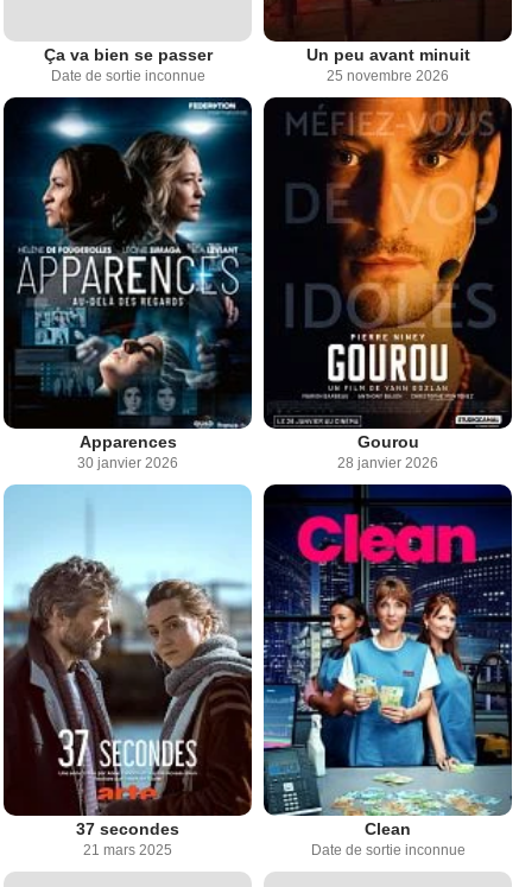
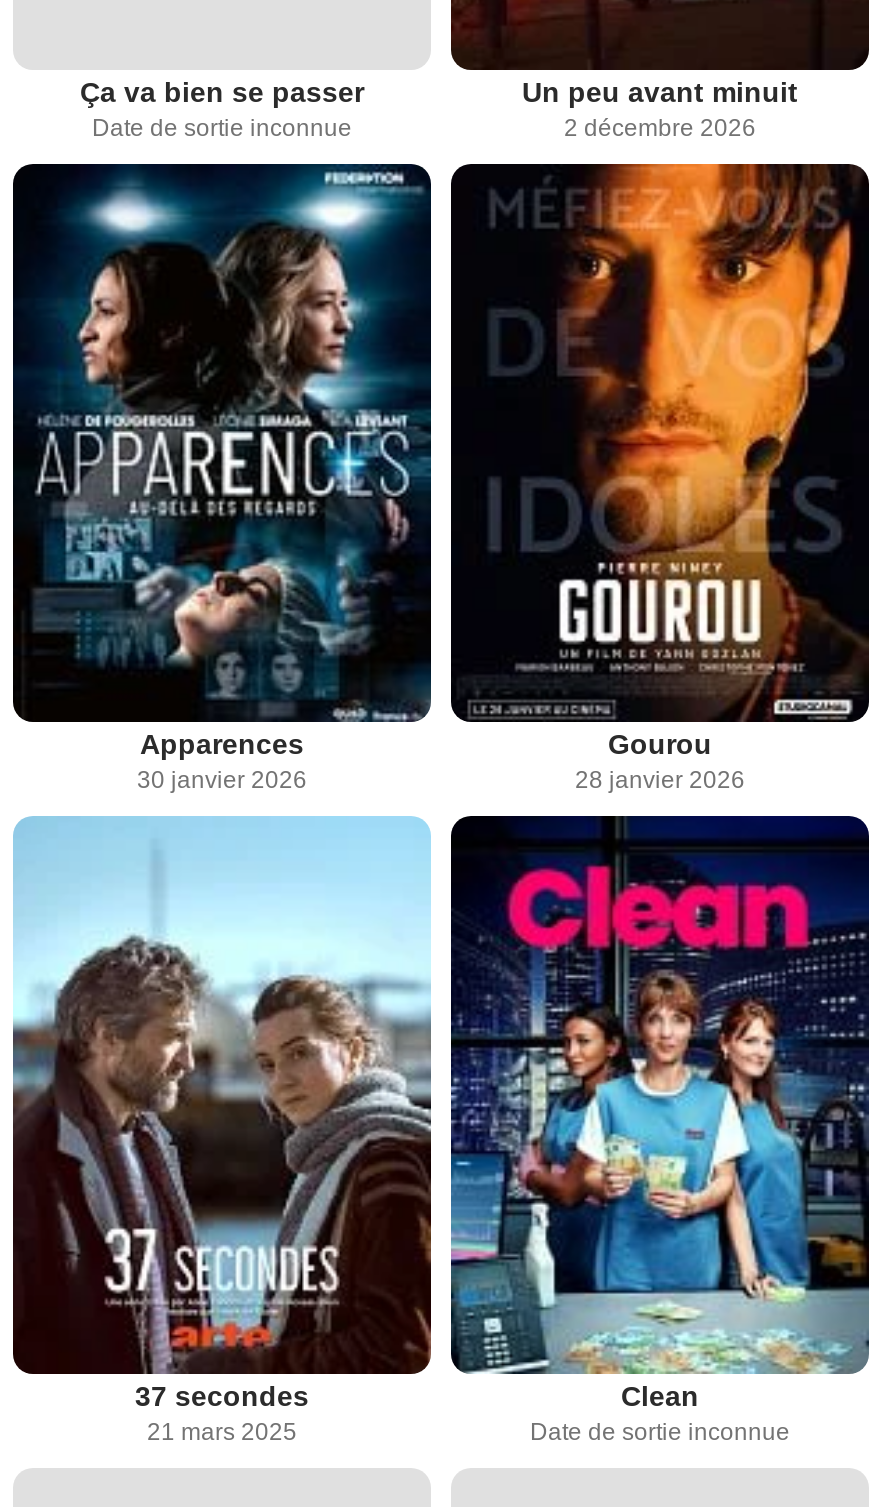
- 25 novembre 2026
+ 2 décembre 2026
